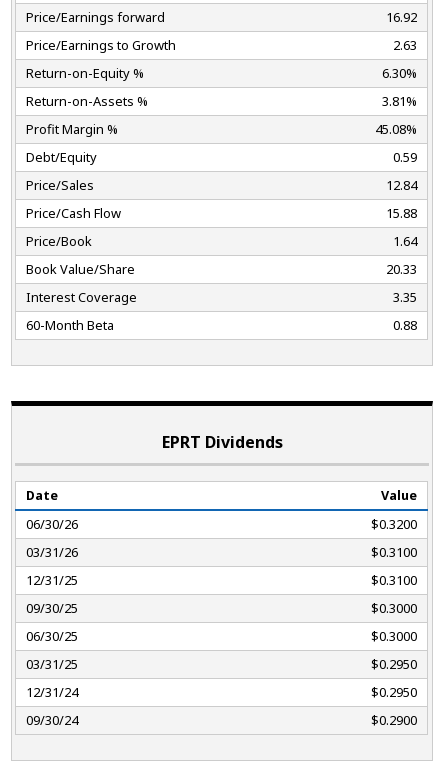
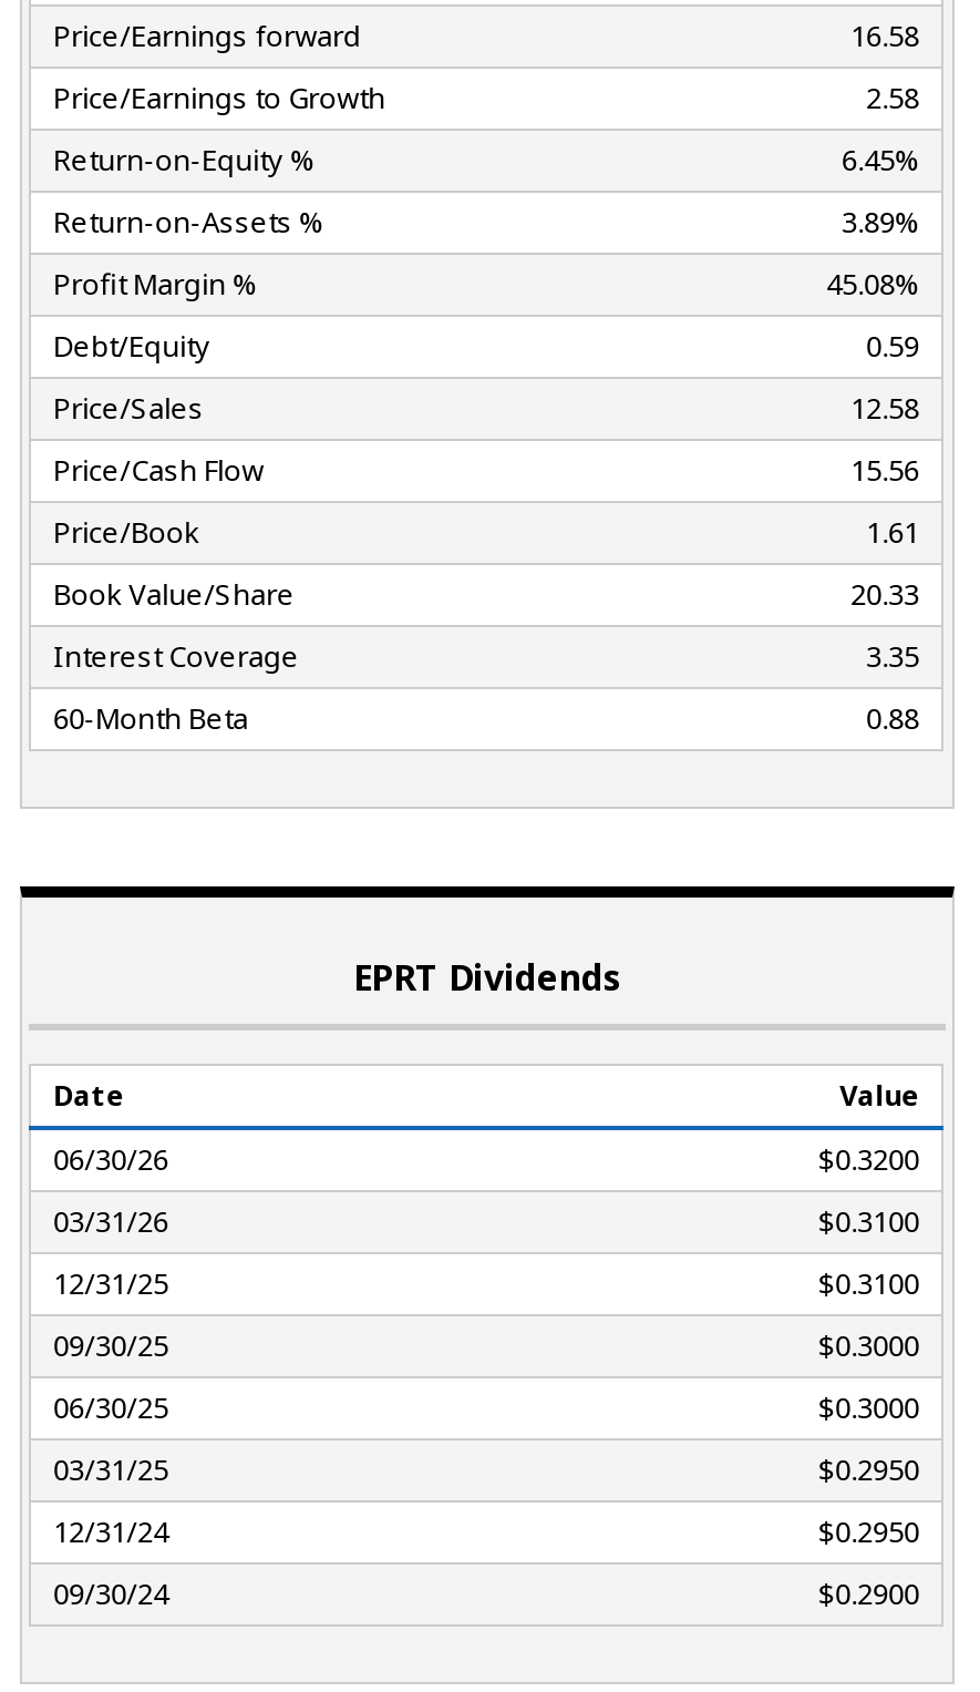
- 16.92
+ 16.58

- 2.63
+ 2.58

- 6.30%
+ 6.45%

- 3.81%
+ 3.89%

- 12.84
+ 12.58

- 15.88
+ 15.56

- 1.64
+ 1.61
